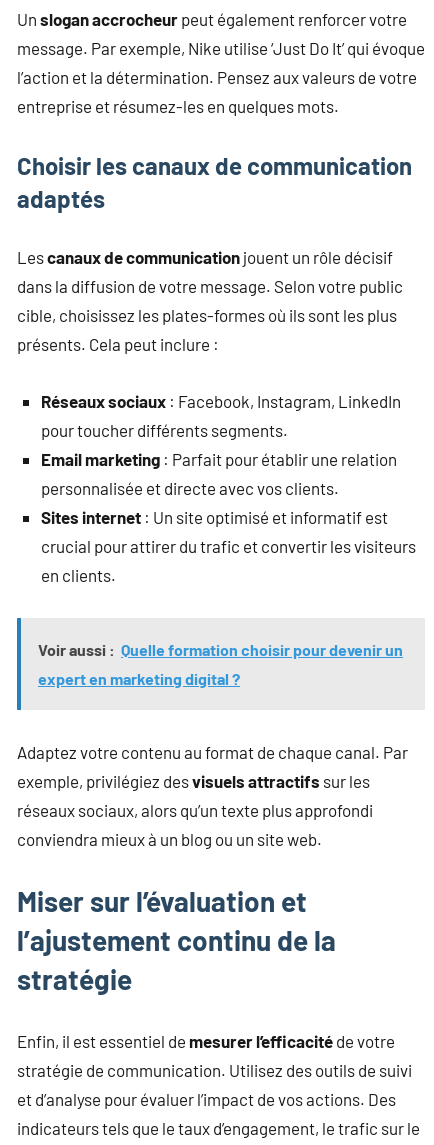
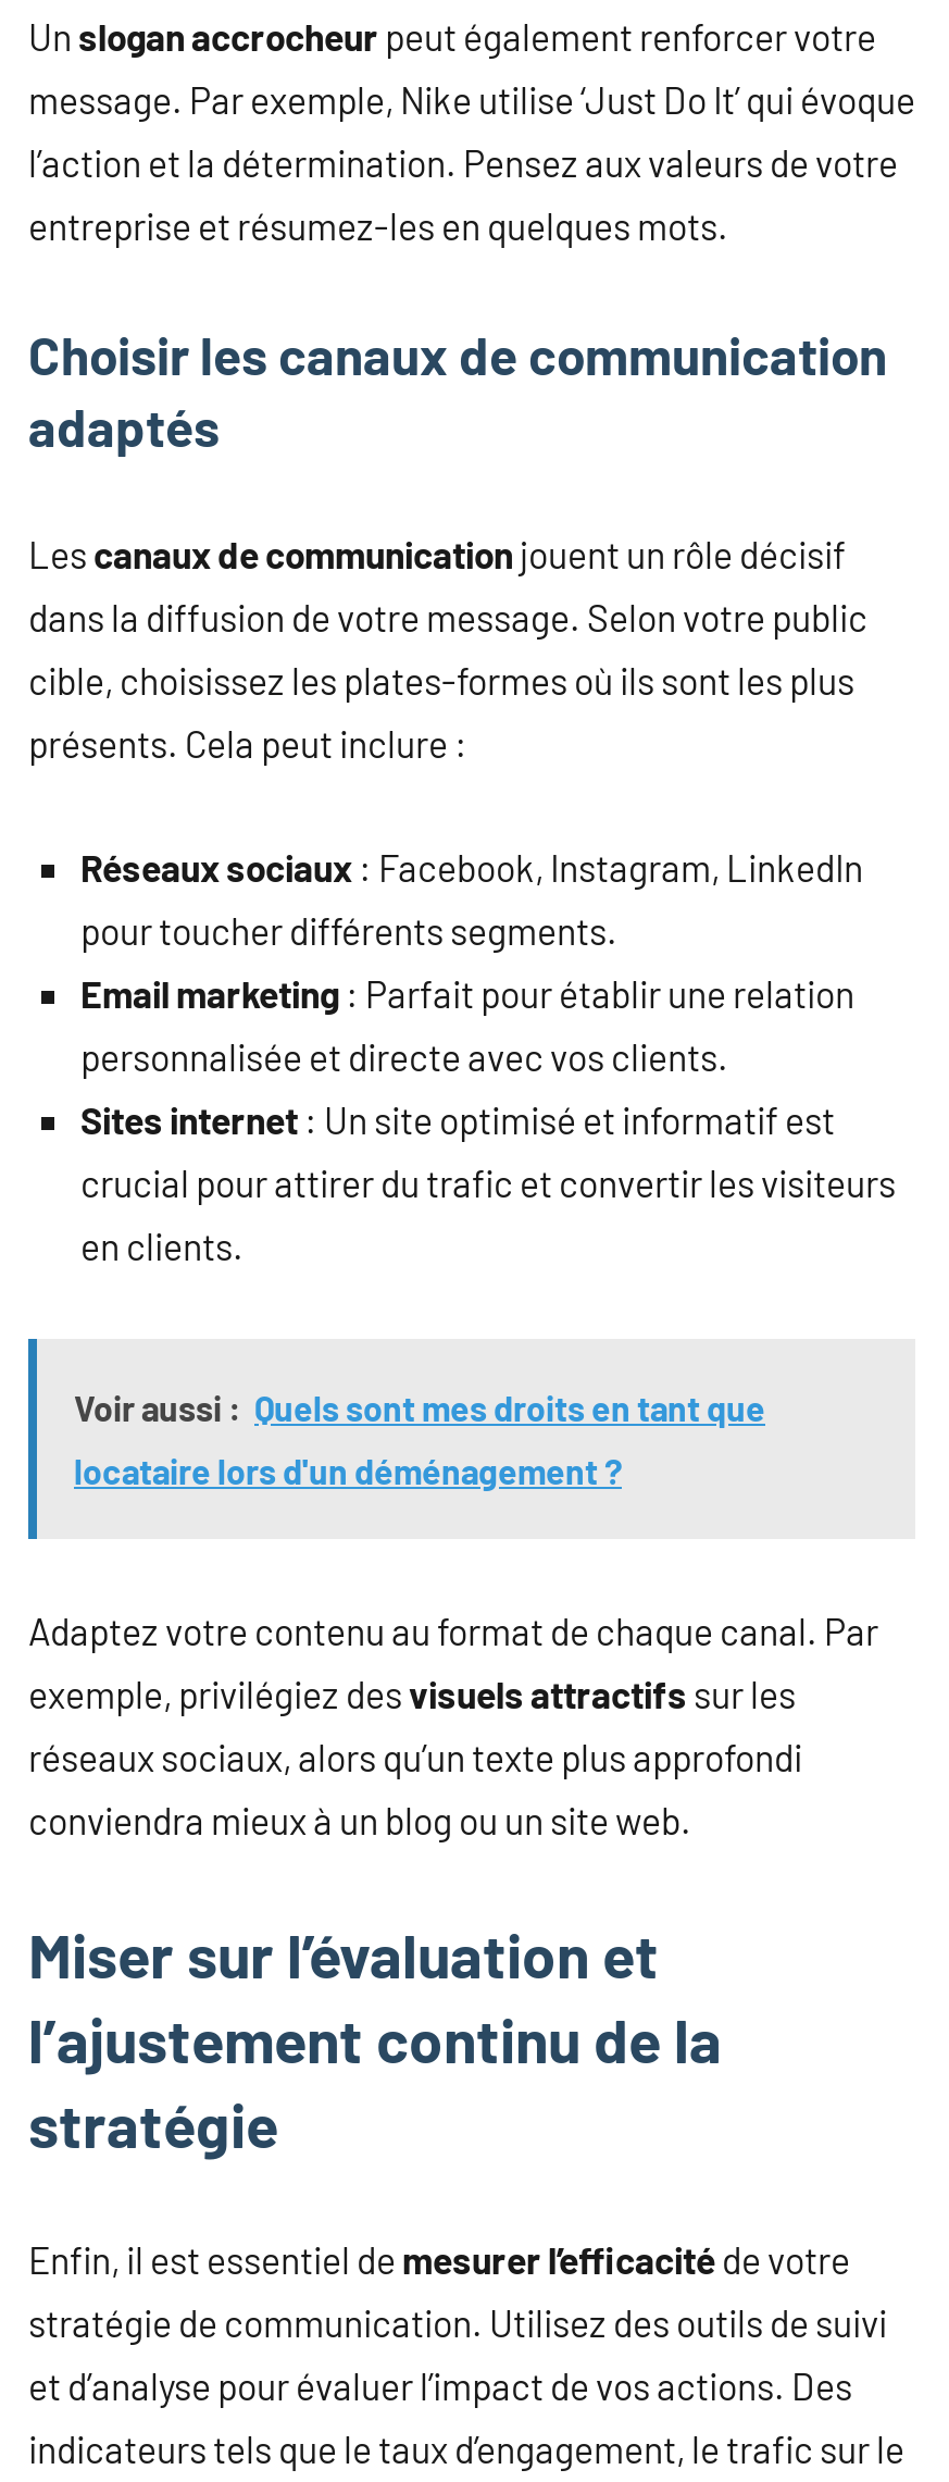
- Voir aussi : Quelle formation choisir pour devenir un
+ Voir aussi : Quels sont mes droits en tant que

- expert en marketing digital ?
+ locataire lors d'un déménagement ?
